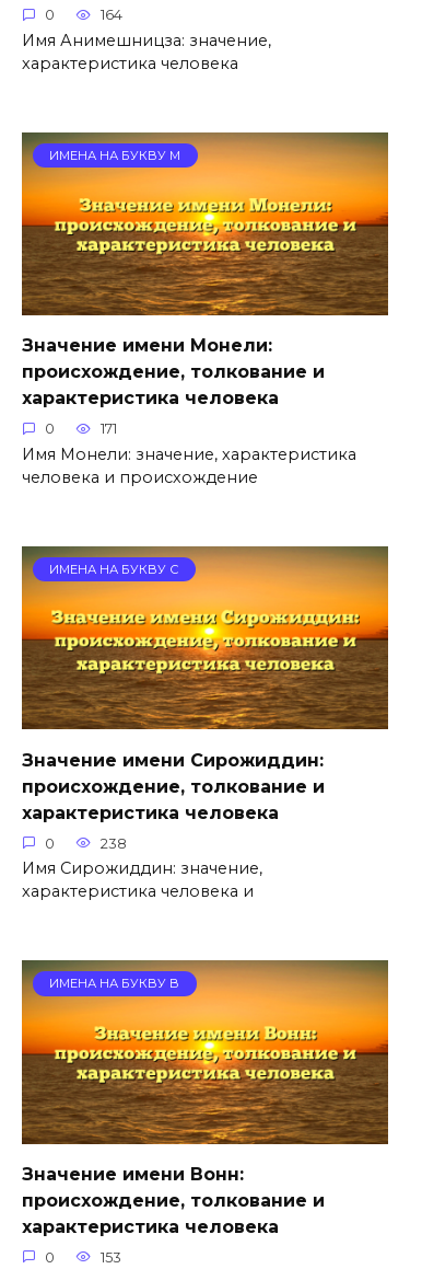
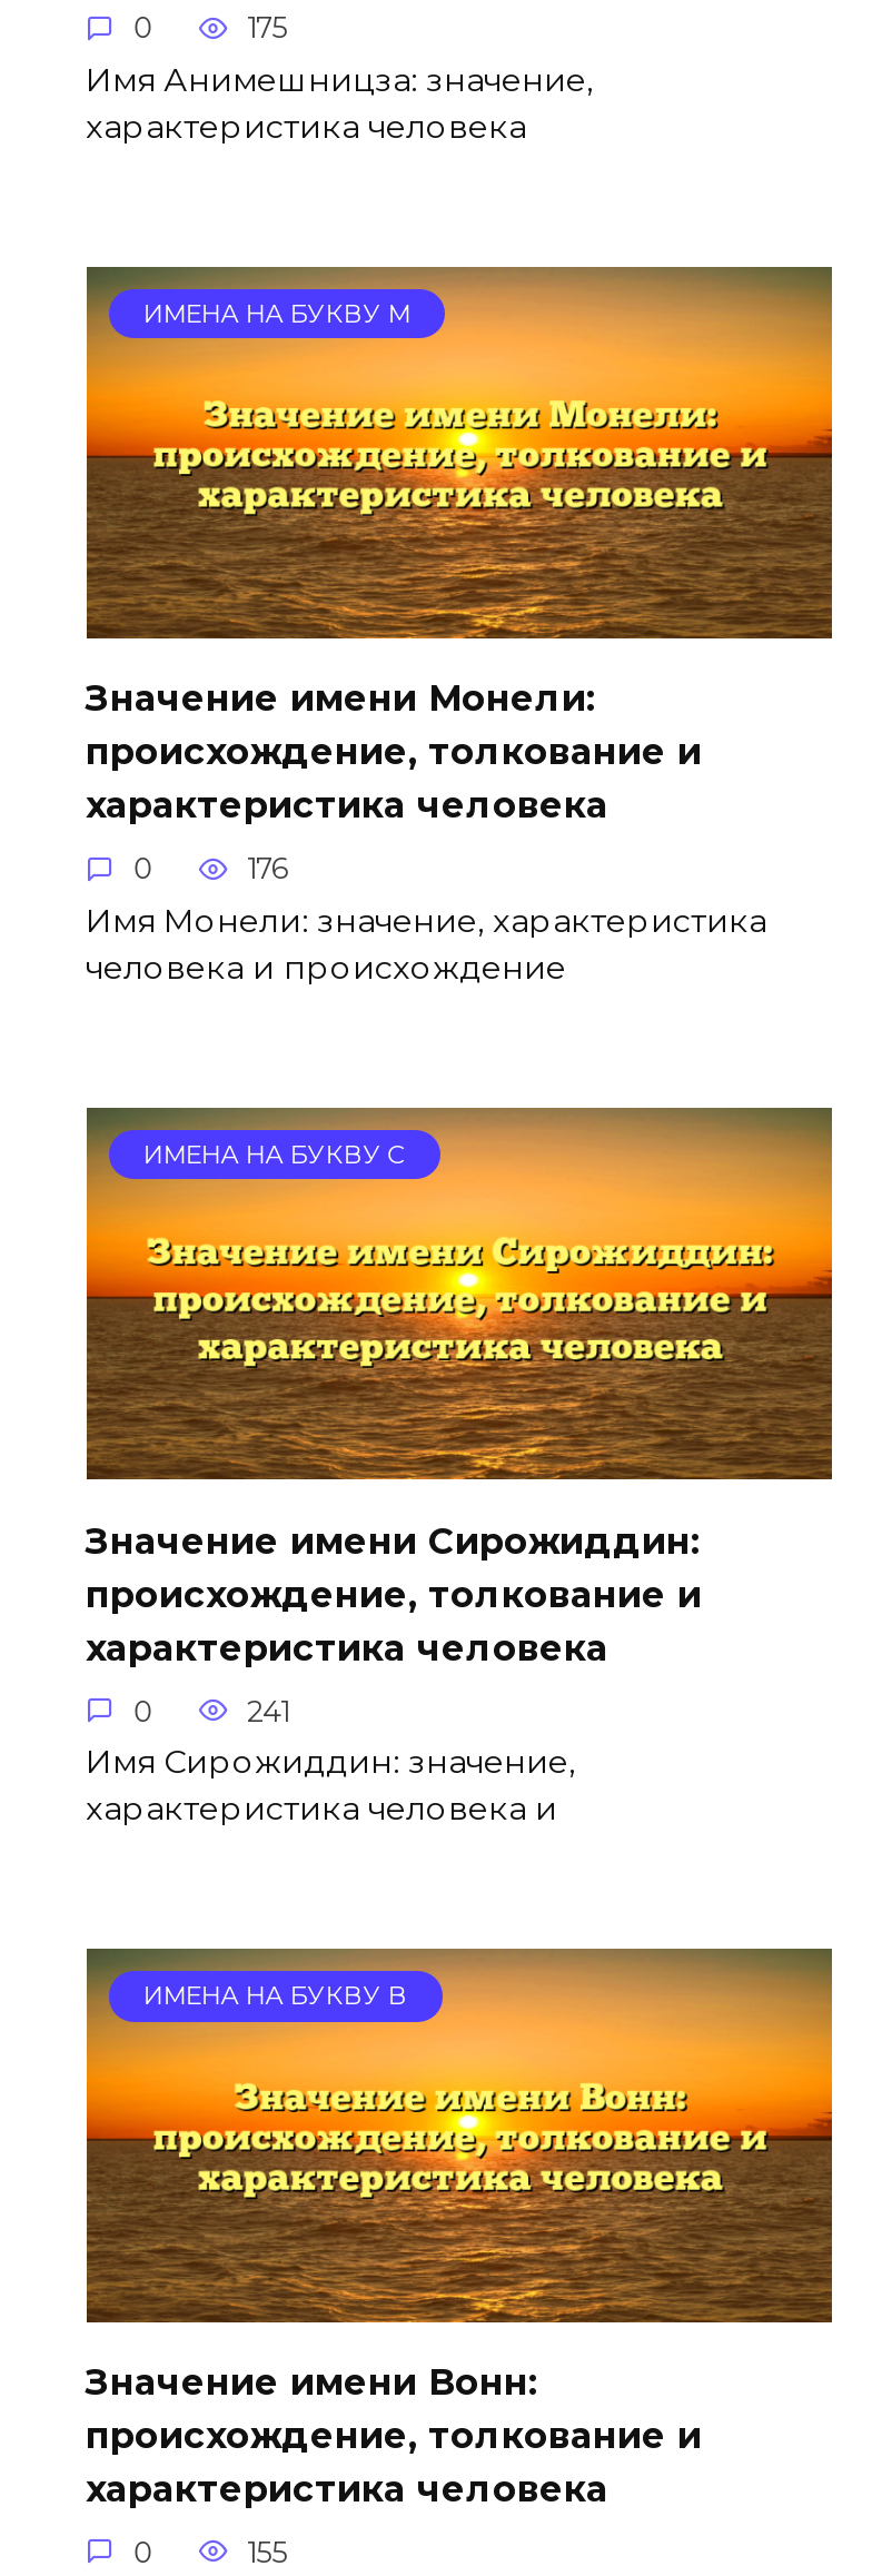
- 164
+ 175

- 171
+ 176

- 238
+ 241

- 153
+ 155
